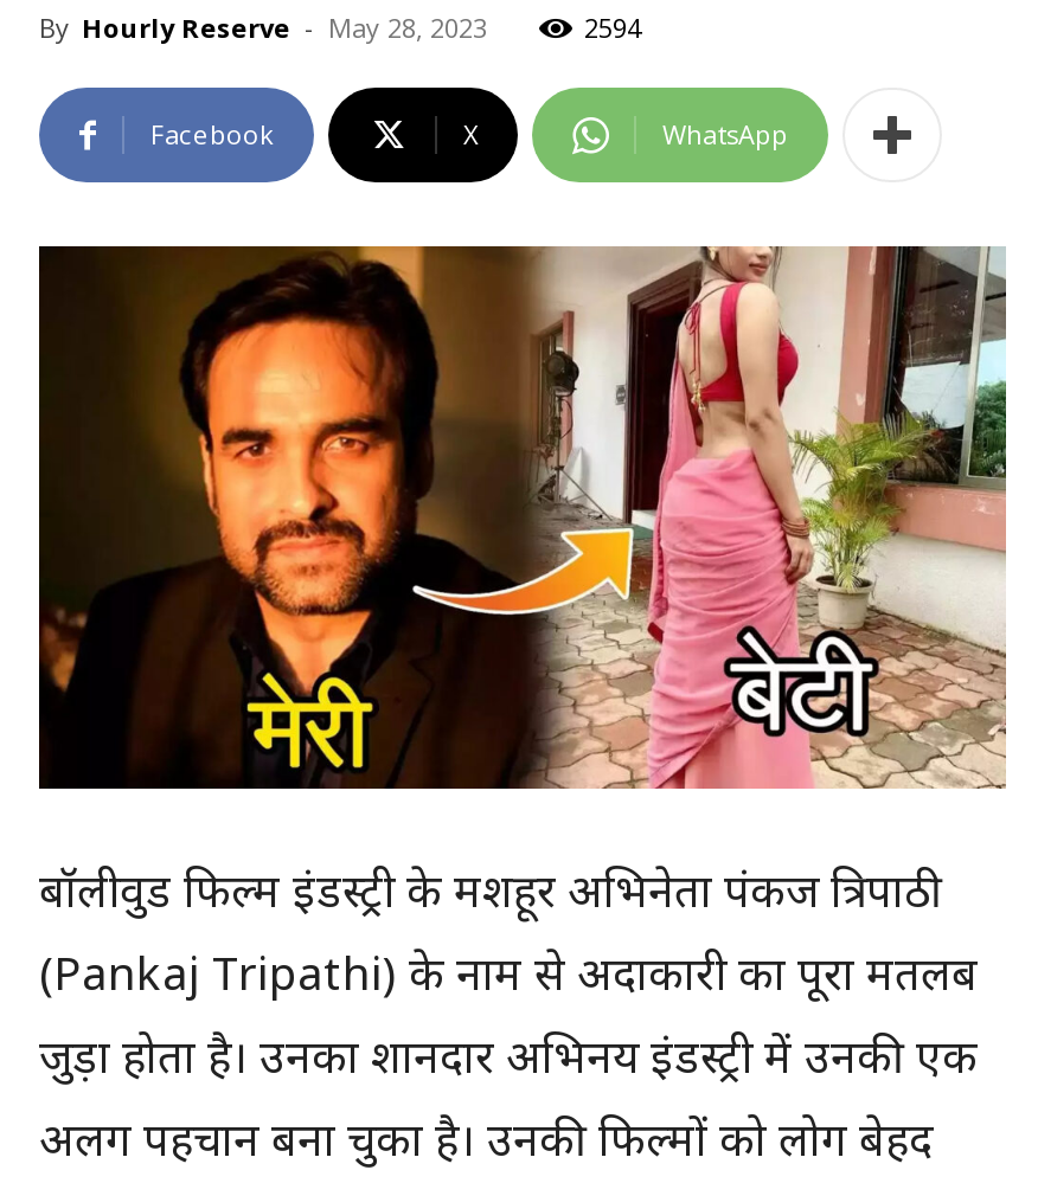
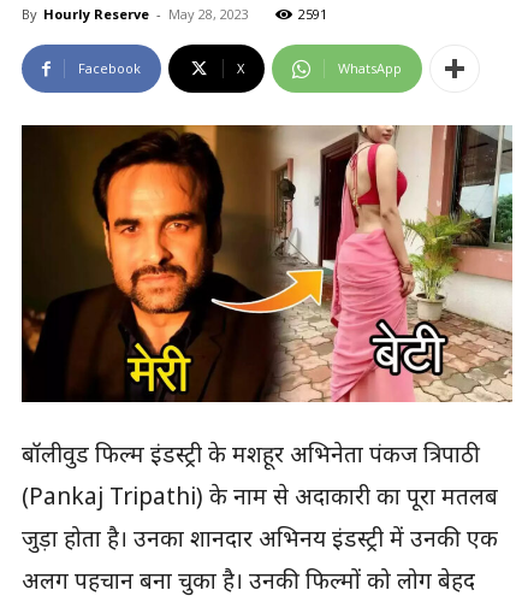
- 2594
+ 2591
